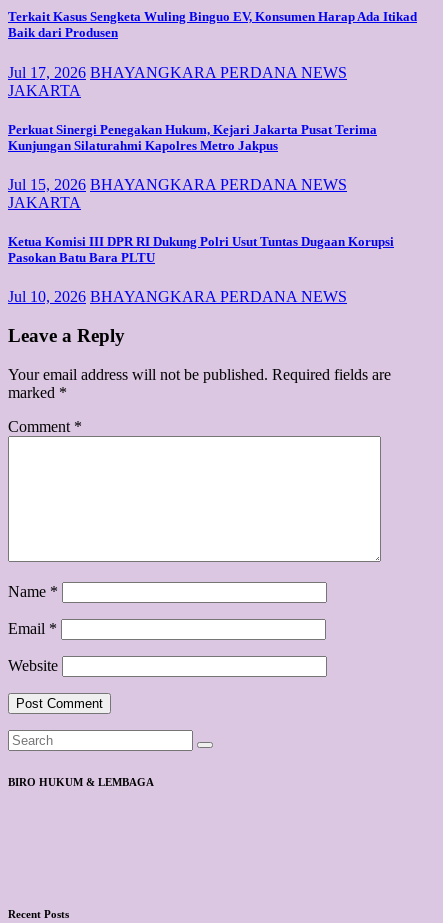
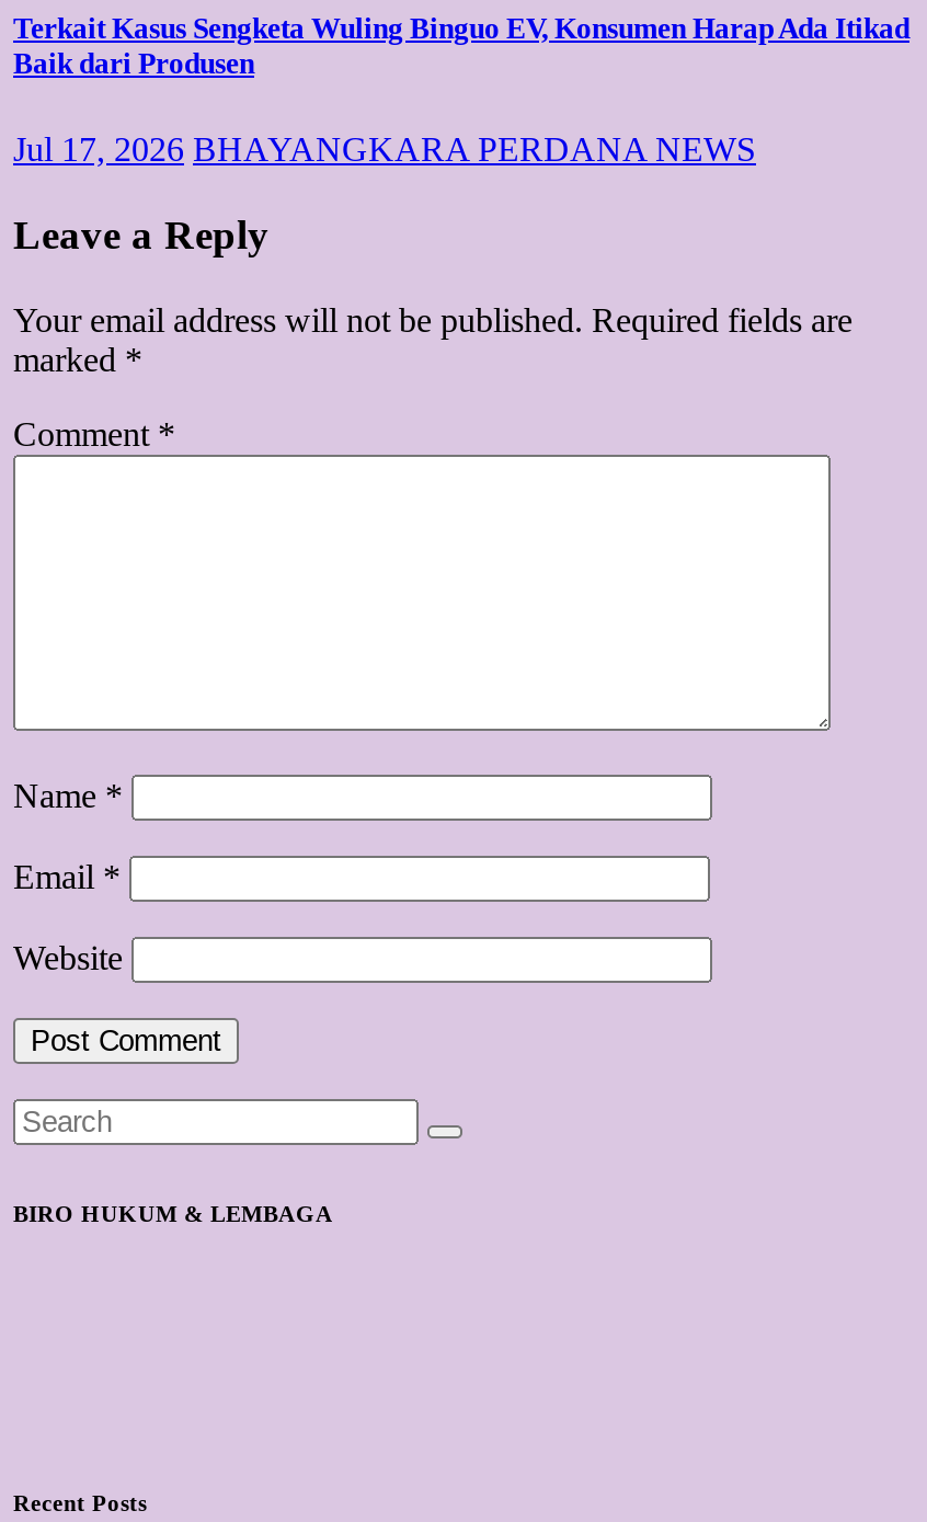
- JAKARTA
- Perkuat Sinergi Penegakan Hukum, Kejari Jakarta Pusat Terima
- Kunjungan Silaturahmi Kapolres Metro Jakpus
- Jul 15, 2026 BHAYANGKARA PERDANA NEWS
- JAKARTA
- Ketua Komisi III DPR RI Dukung Polri Usut Tuntas Dugaan Korupsi
- Pasokan Batu Bara PLTU
- Jul 10, 2026 BHAYANGKARA PERDANA NEWS
